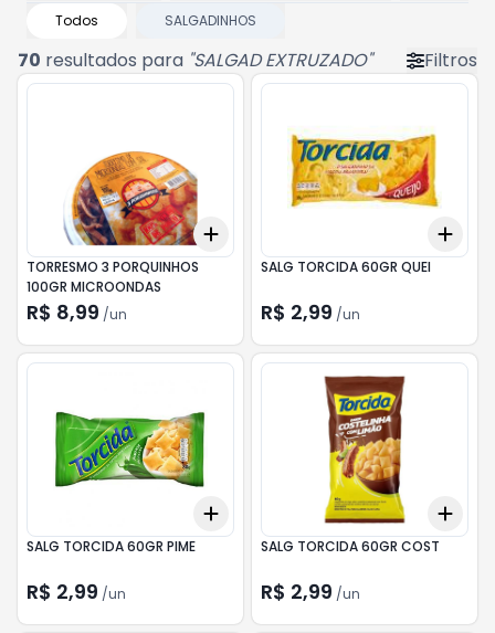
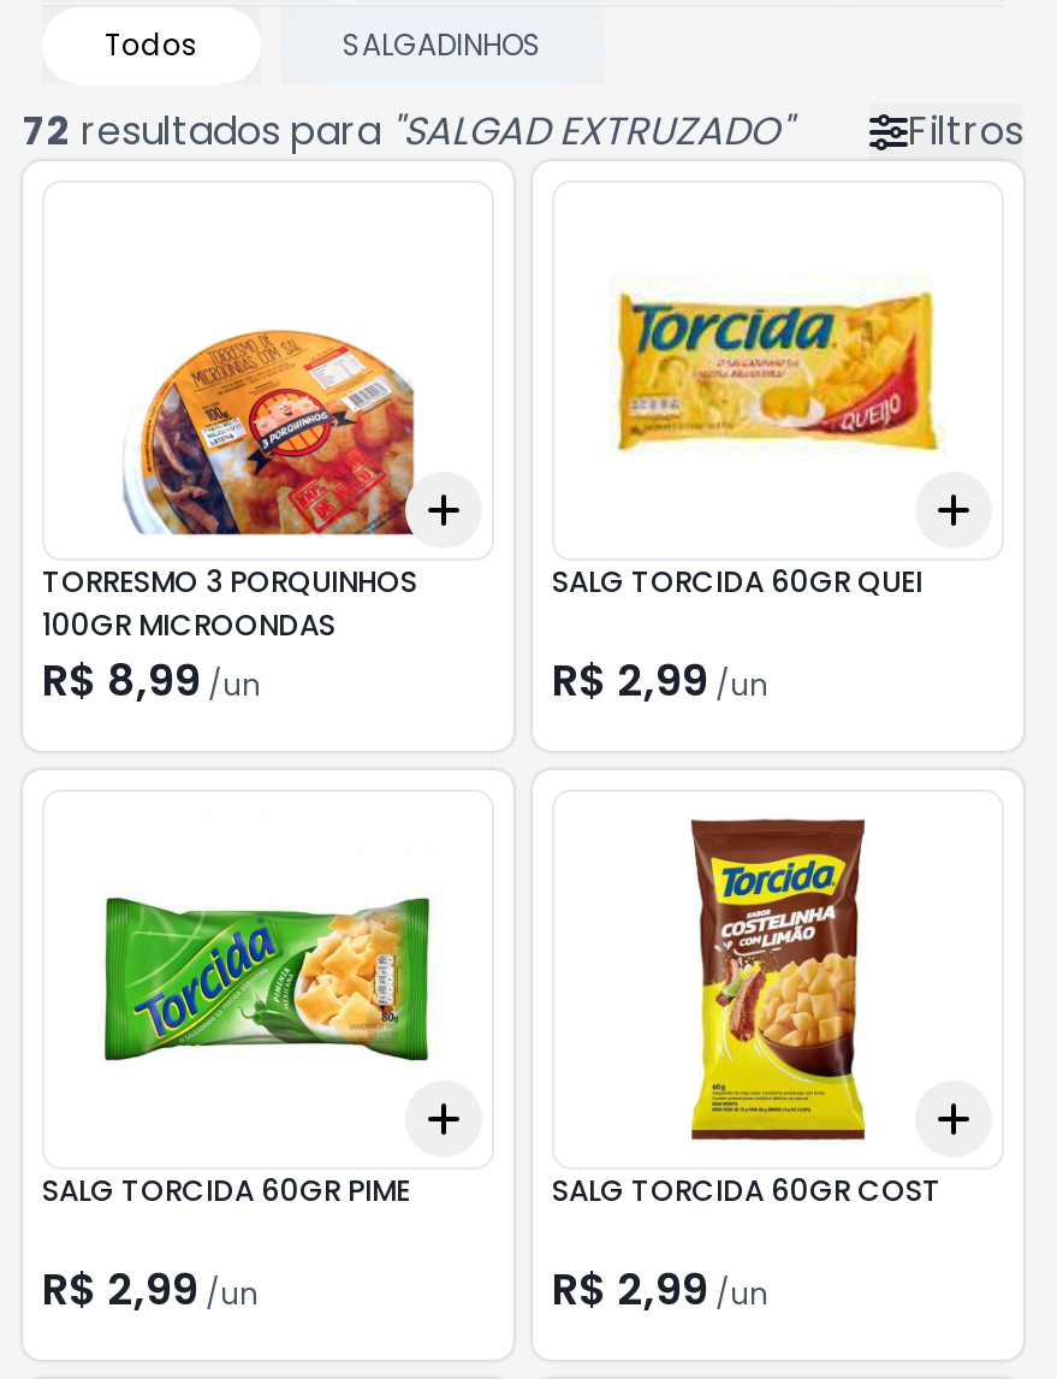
- 70 resultados para " SALGAD EXTRUZADO"
+ 72 resultados para " SALGAD EXTRUZADO"
